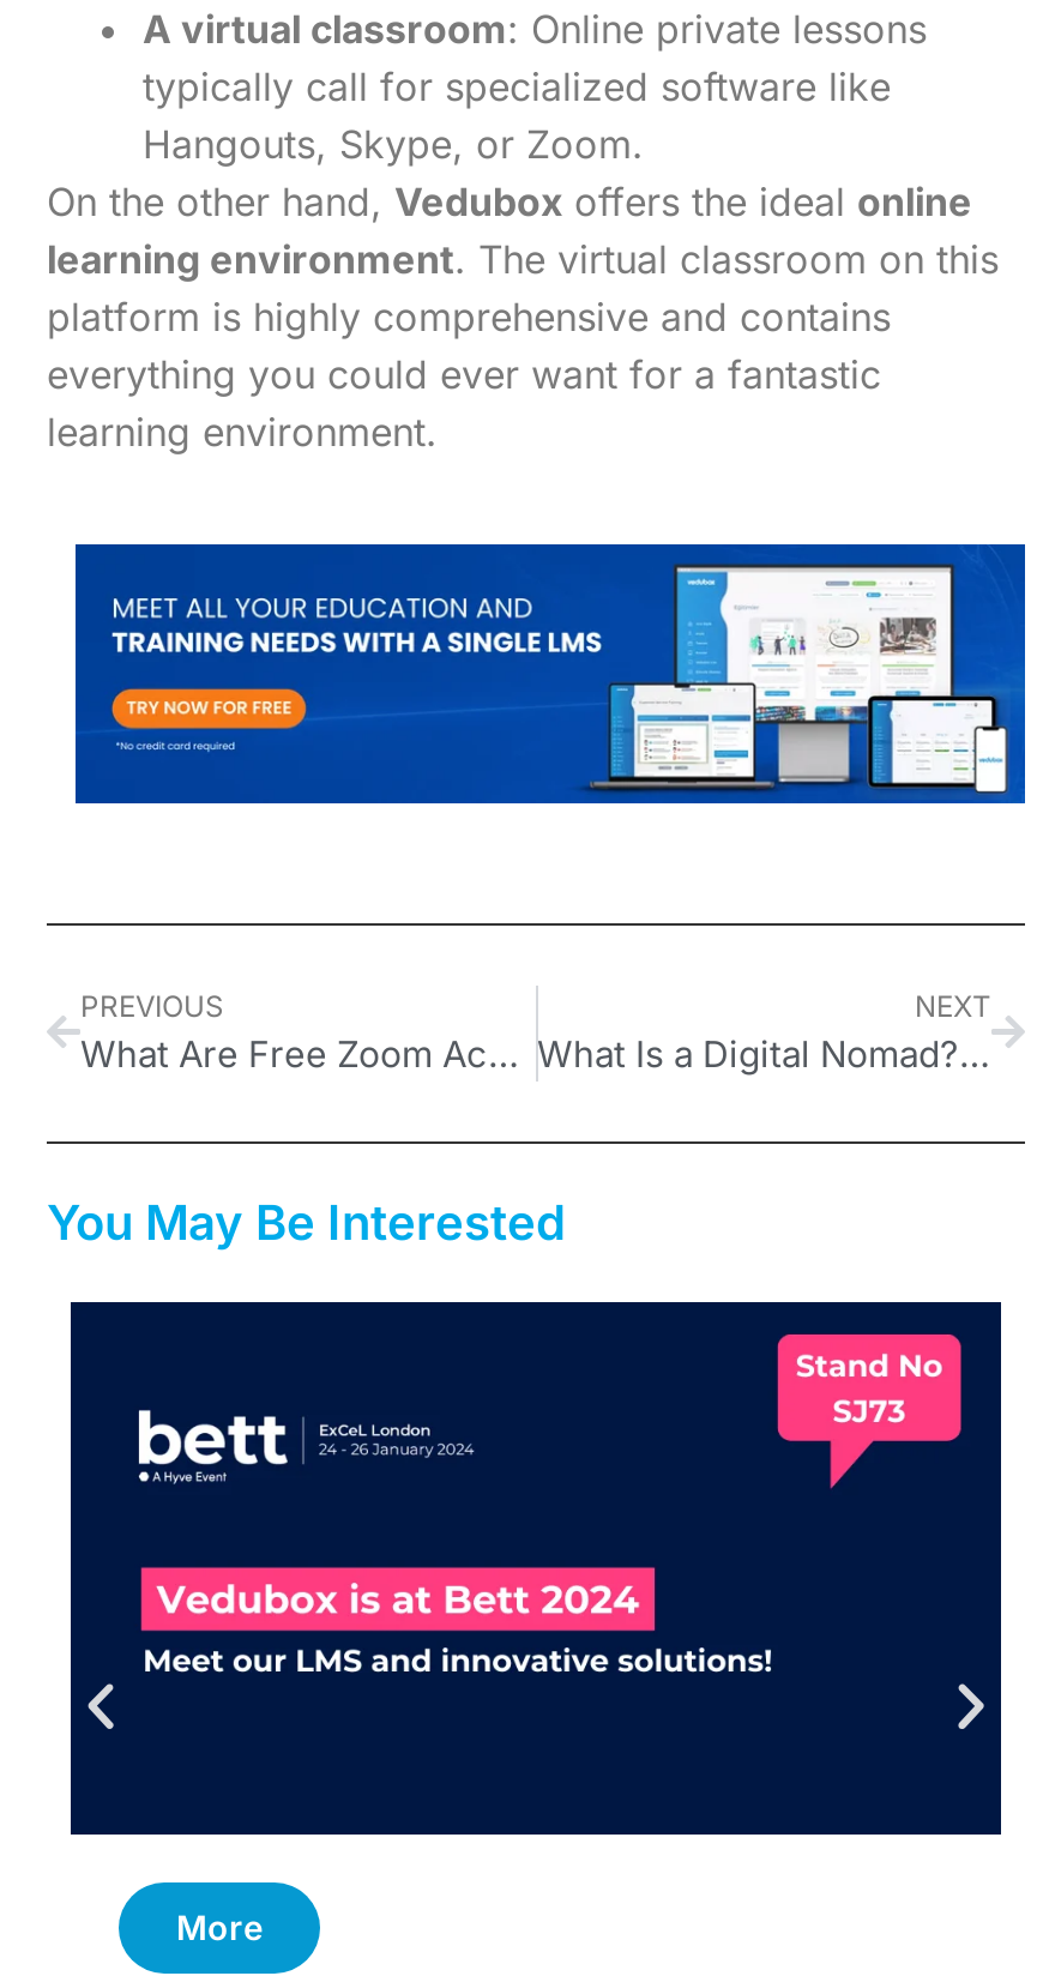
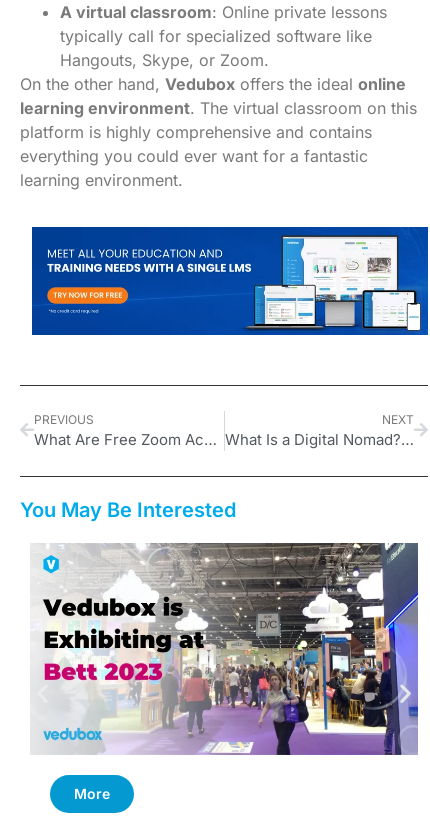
- [image]
+ [image]
